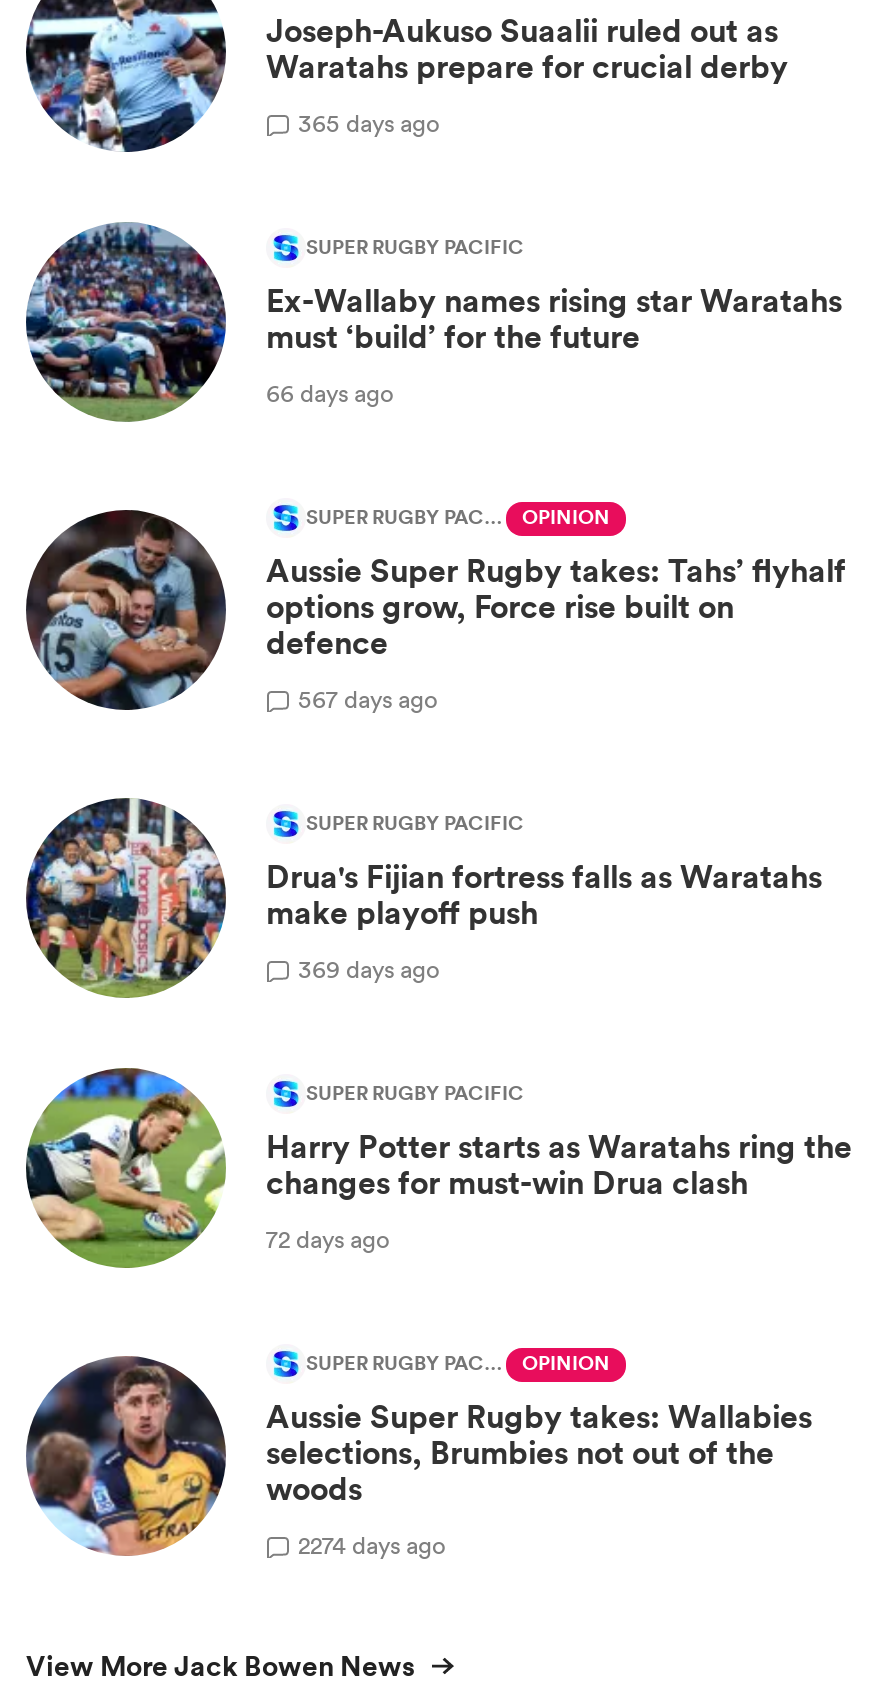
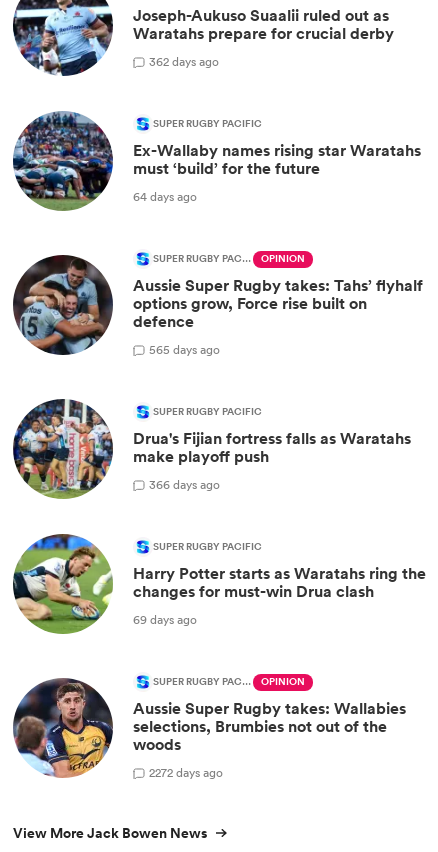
- 365 days ago
+ 362 days ago

- 66 days ago
+ 64 days ago

- 567 days ago
+ 565 days ago

- 369 days ago
+ 366 days ago

- 72 days ago
+ 69 days ago

- 2274 days ago
+ 2272 days ago
